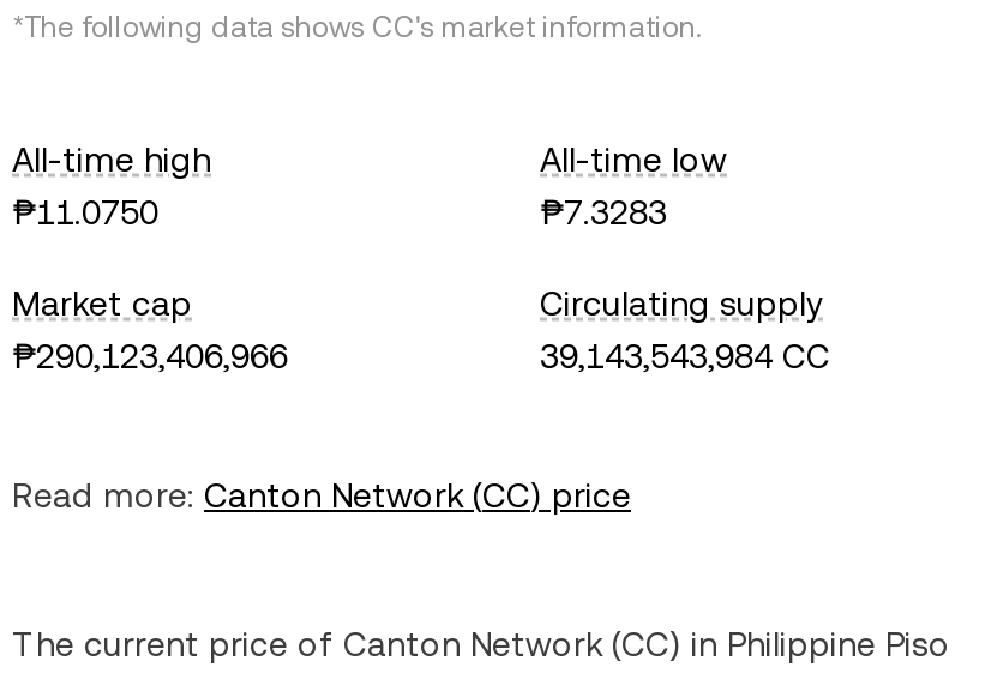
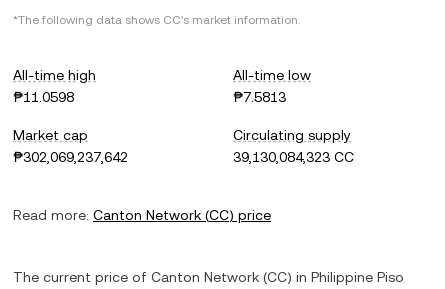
- ₱11.0750
+ ₱11.0598

- ₱7.3283
+ ₱7.5813

- ₱290,123,406,966
+ ₱302,069,237,642

- 39,143,543,984 CC
+ 39,130,084,323 CC
